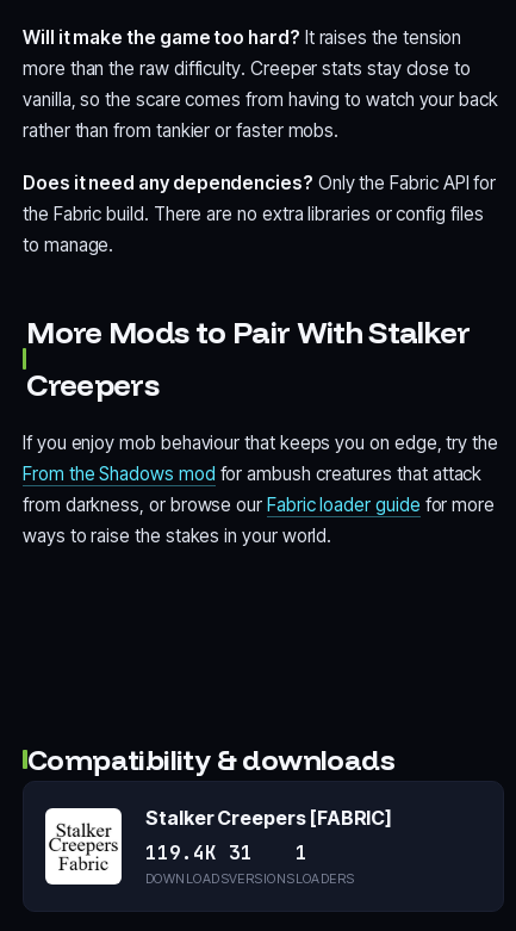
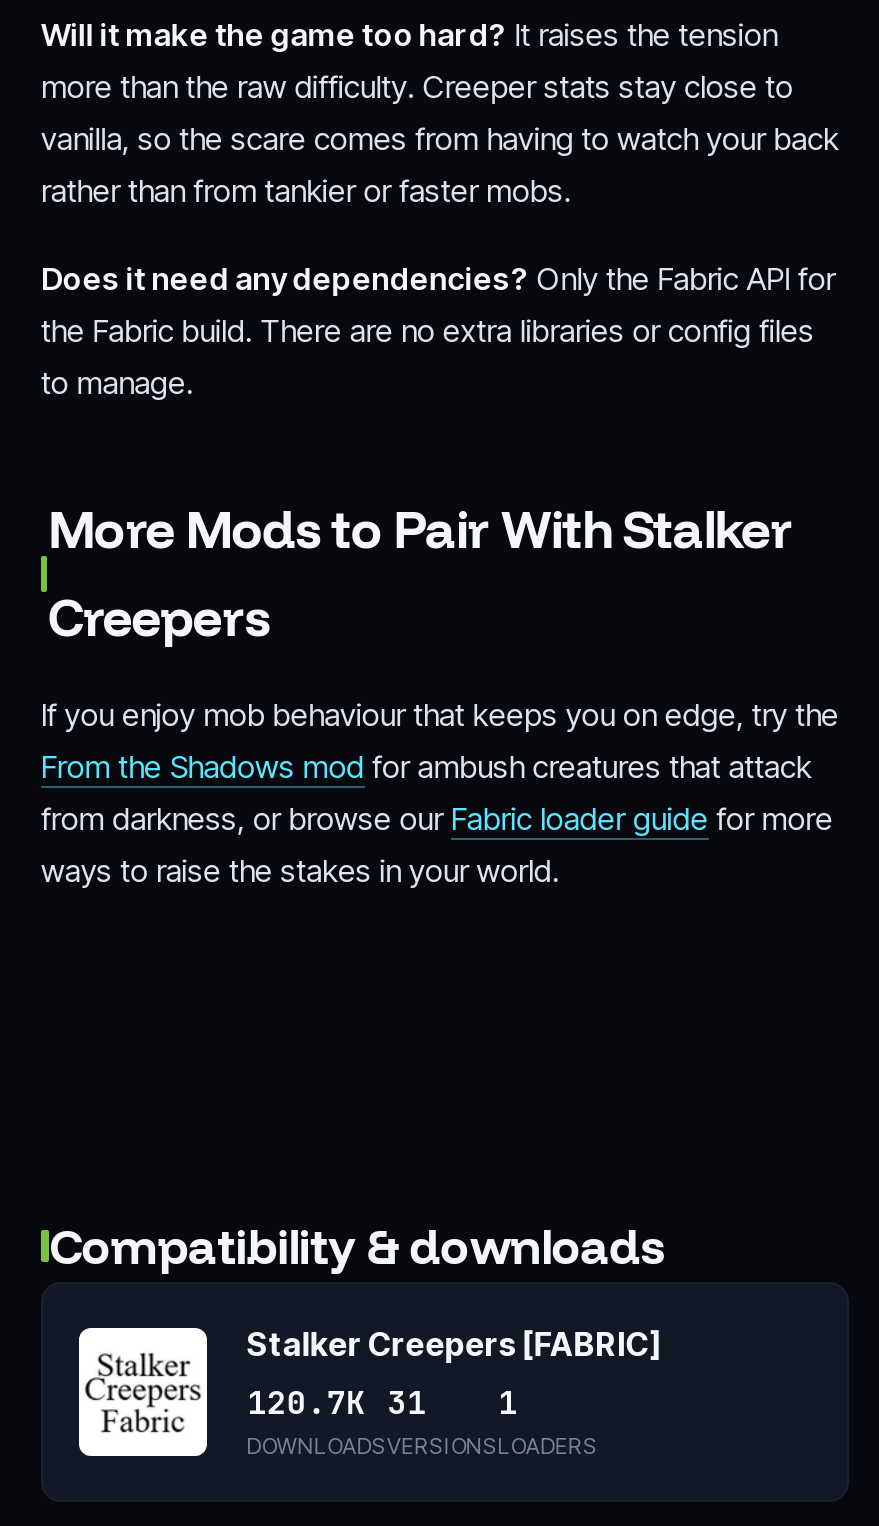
- 119.4K 31 1
+ 120.7K 31 1
